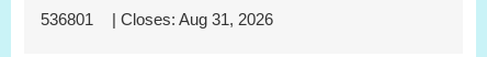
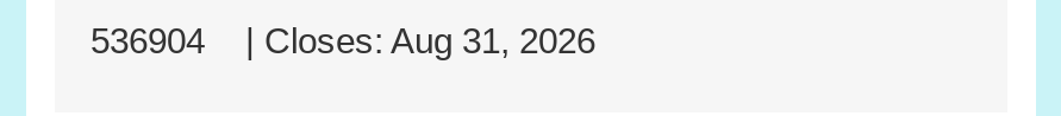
- 536801
+ 536904
